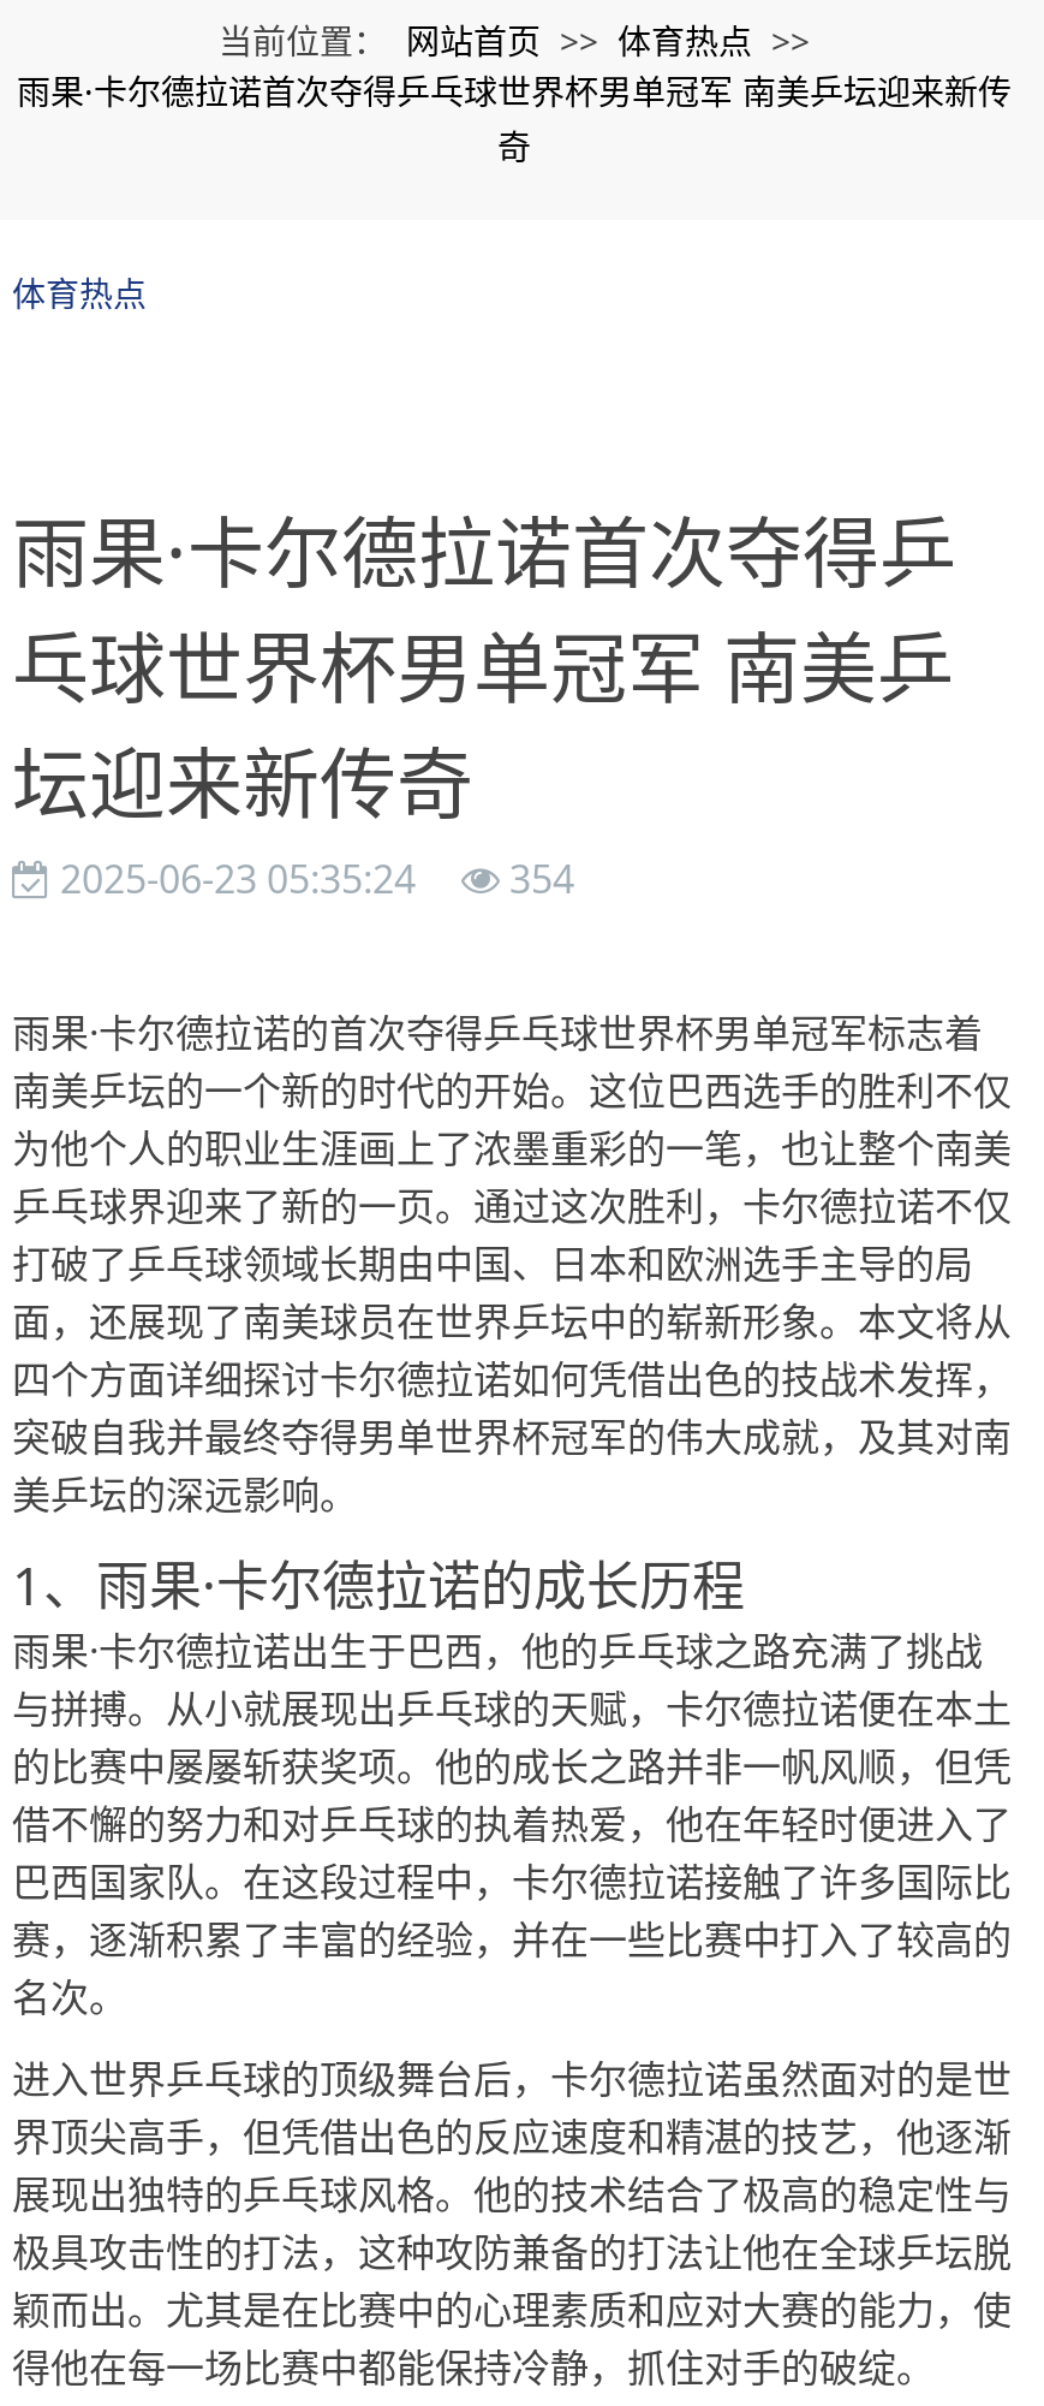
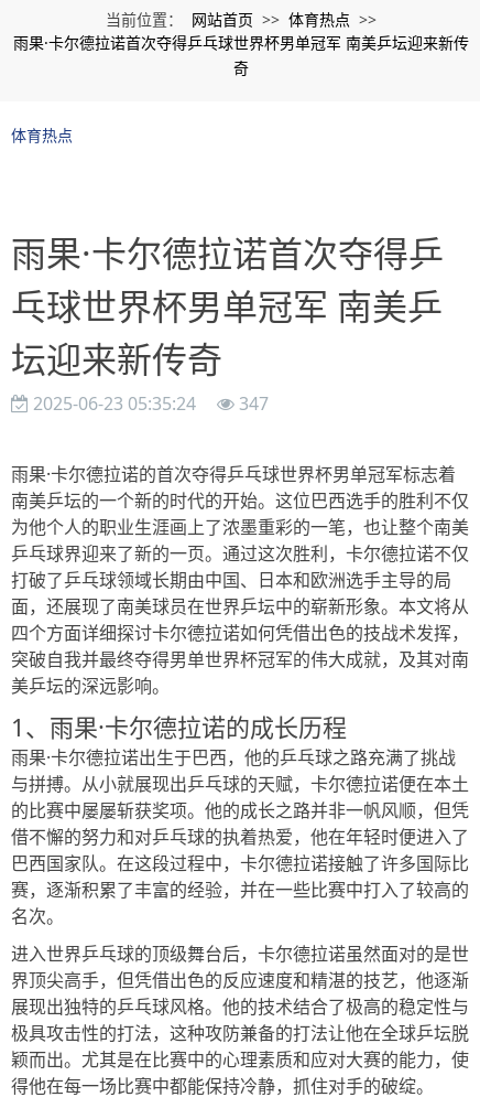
- 2025-06-23 05:35:24 354
+ 2025-06-23 05:35:24 347
